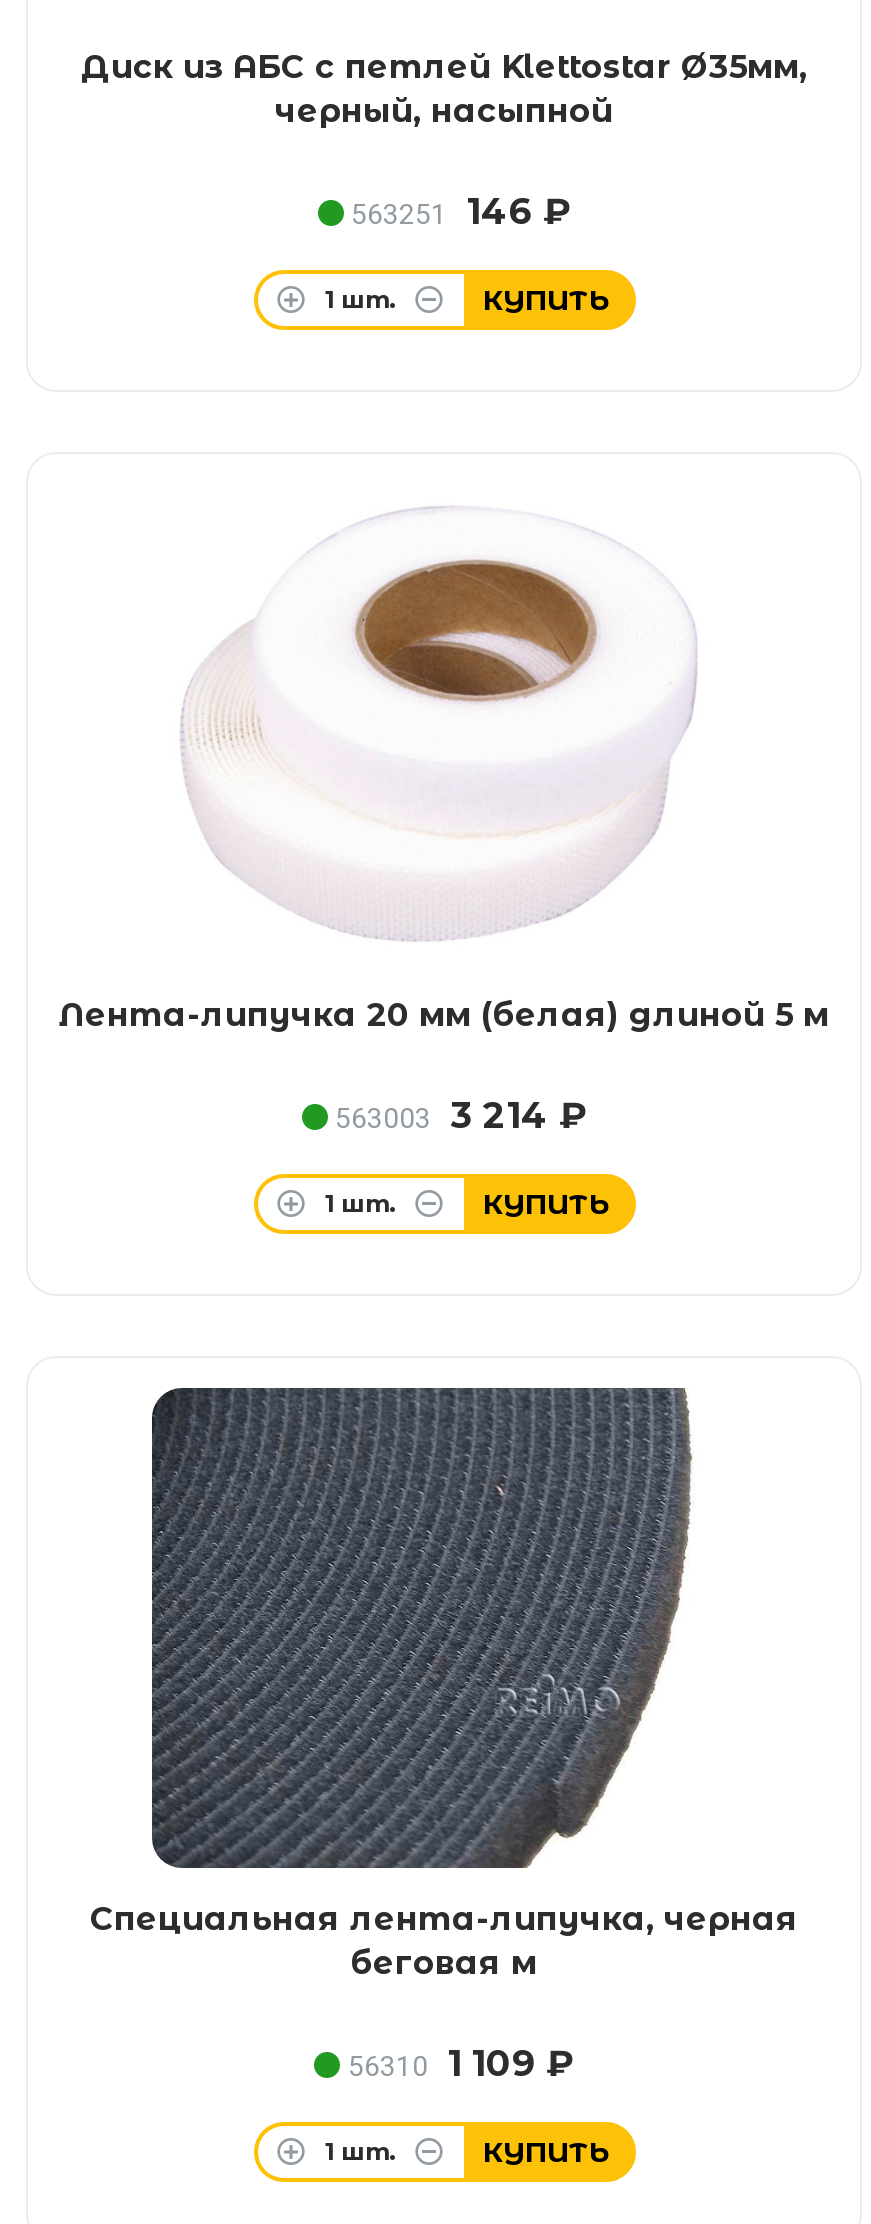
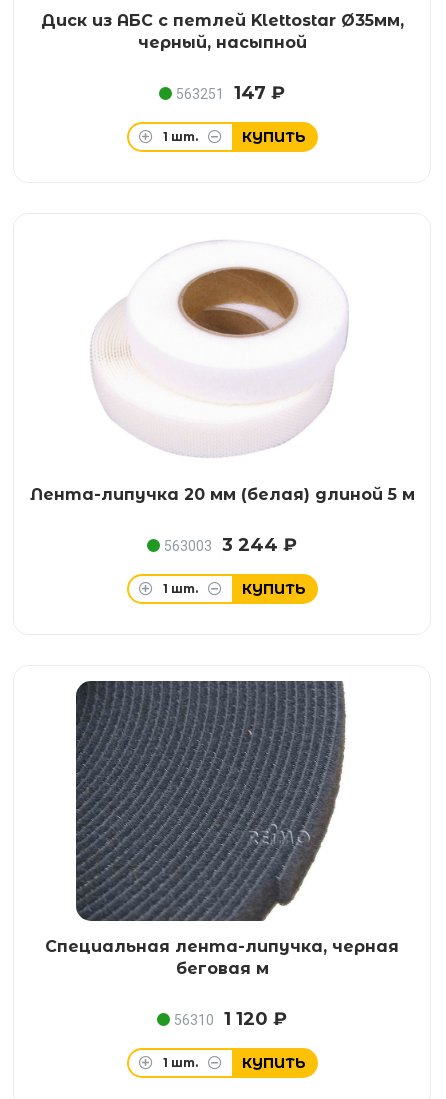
- 563251 146 ₽
+ 563251 147 ₽

- 563003 3 214 ₽
+ 563003 3 244 ₽

- 56310 1 109 ₽
+ 56310 1 120 ₽
